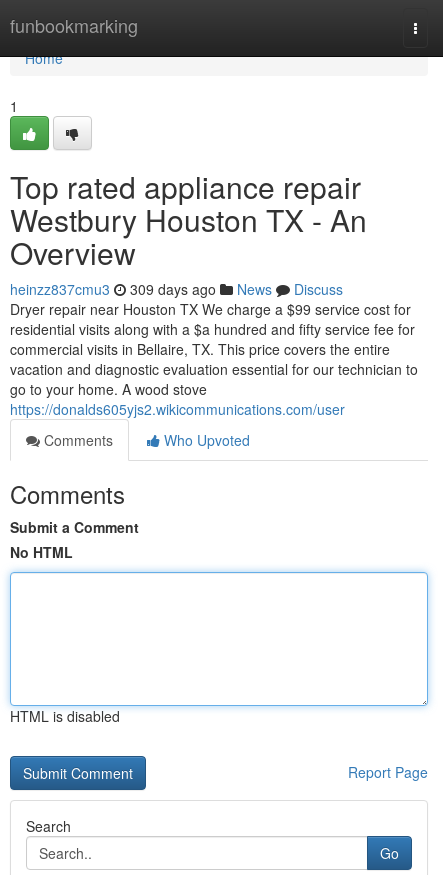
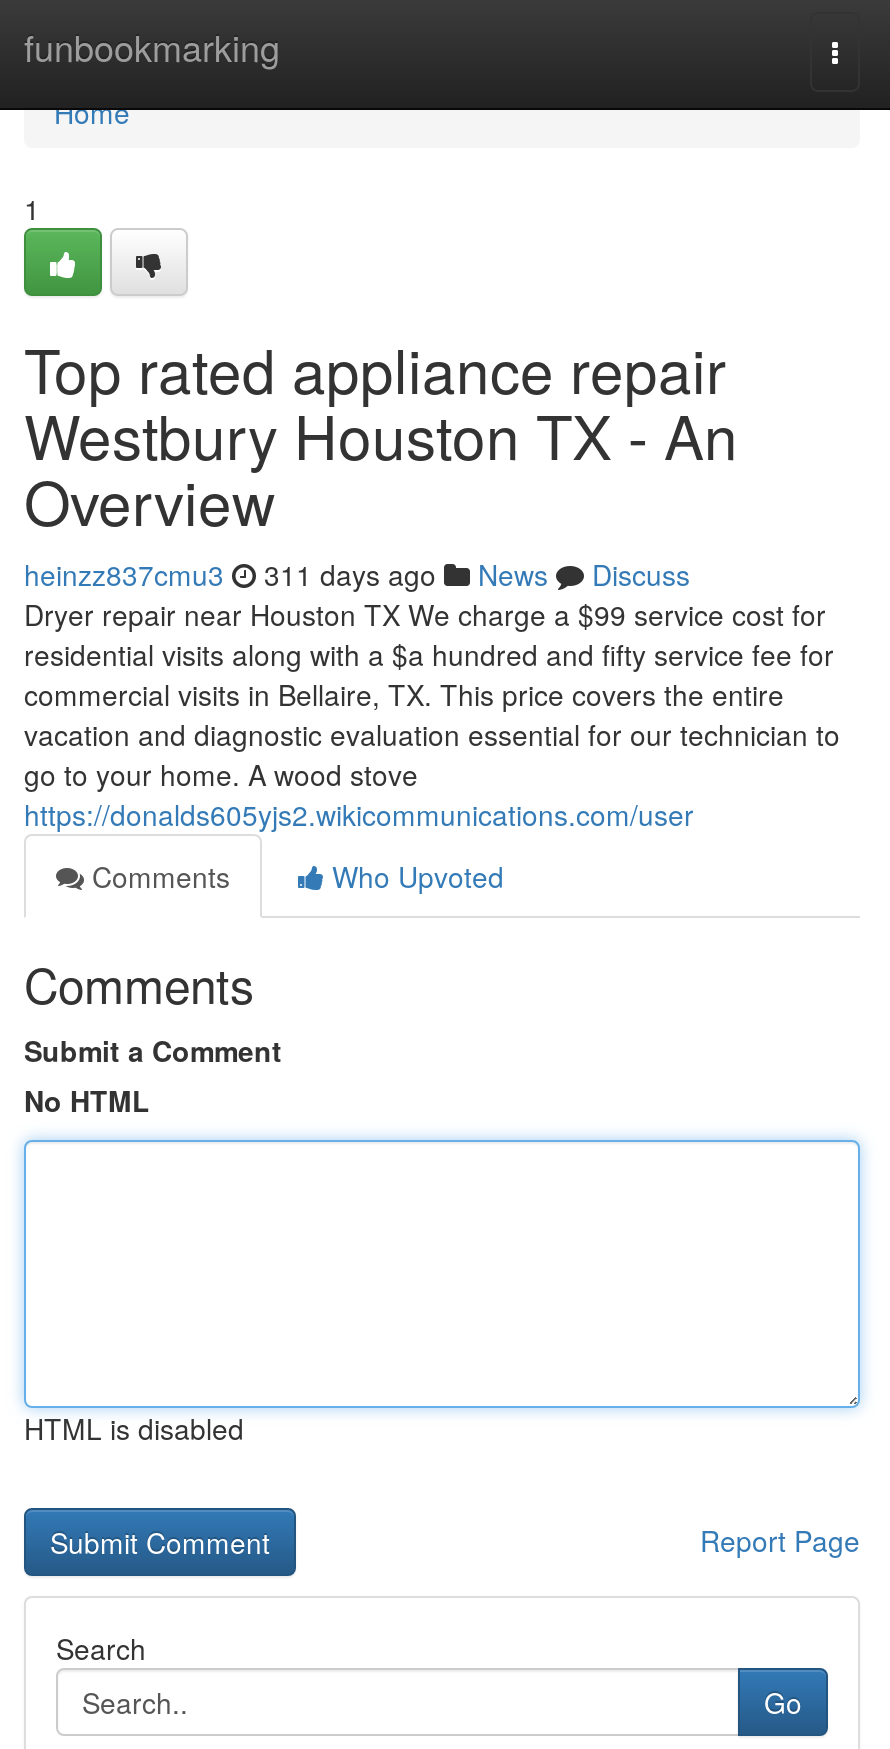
- heinzz837cmu3 309 days ago News Discuss
+ heinzz837cmu3 311 days ago News Discuss
